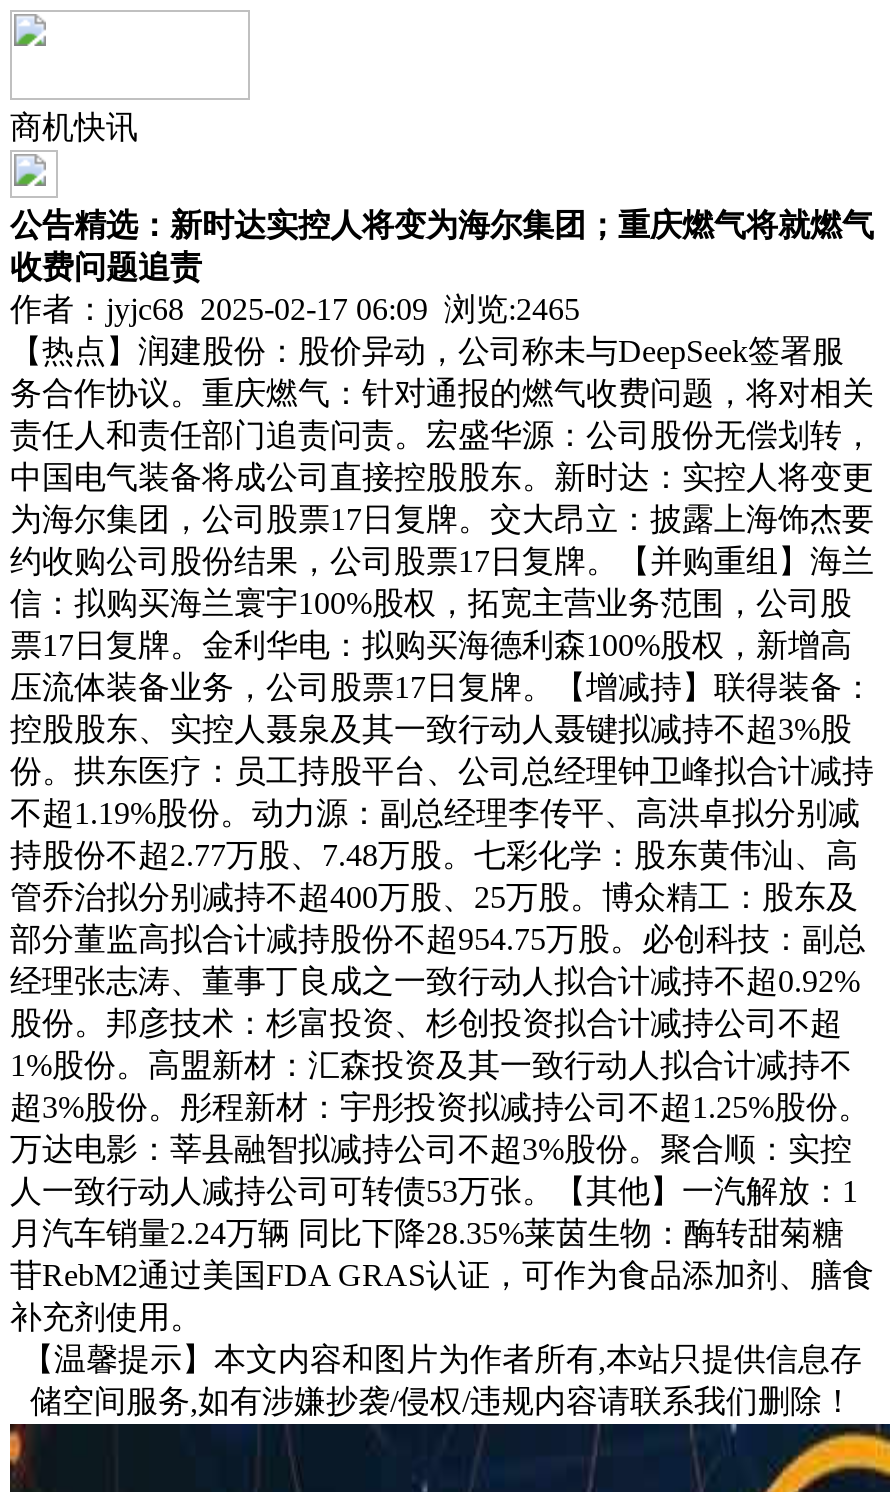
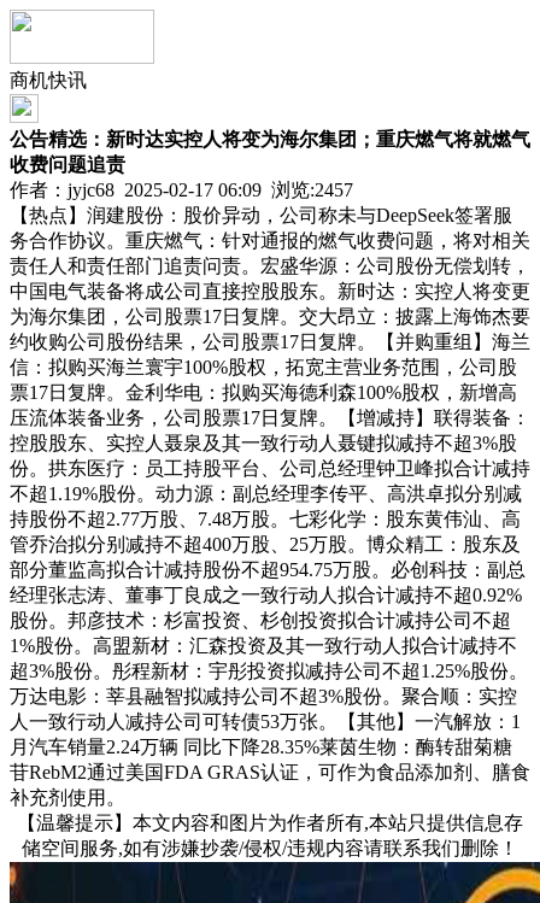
- 作者：jyjc68 2025-02-17 06:09 浏览:2465
+ 作者：jyjc68 2025-02-17 06:09 浏览:2457
